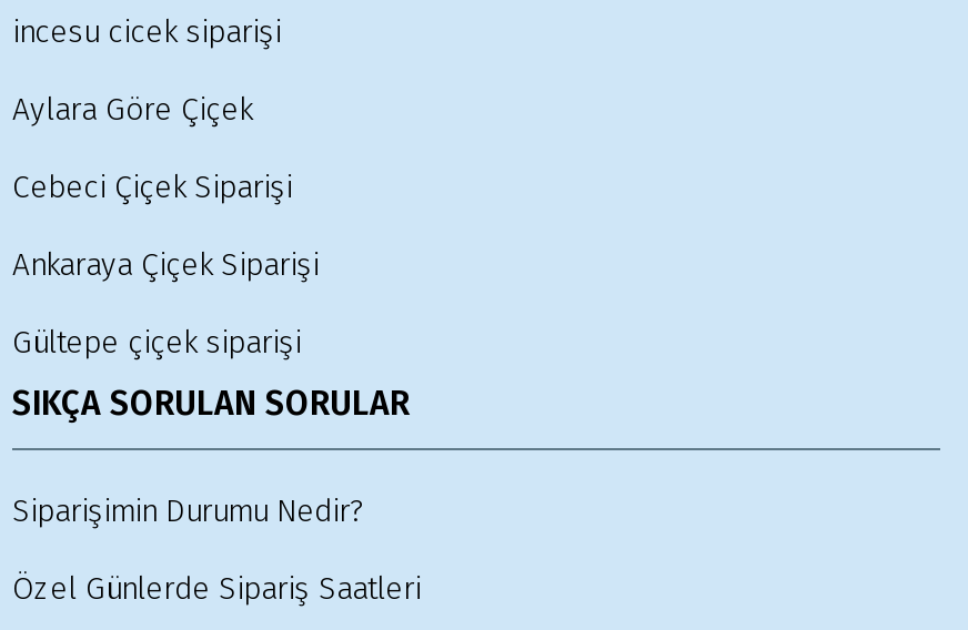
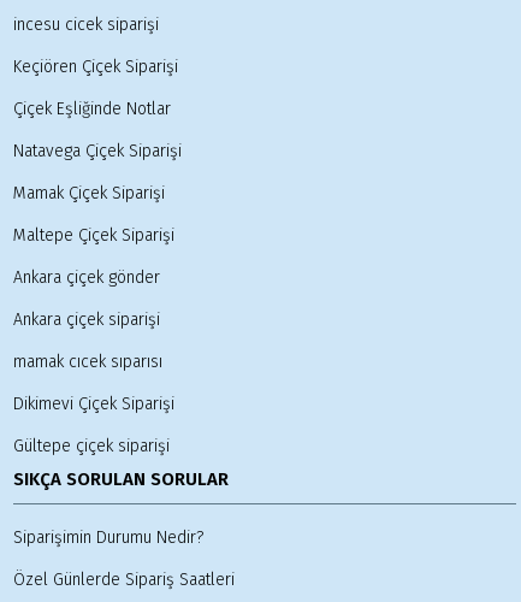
- Aylara Göre Çiçek
- Cebeci Çiçek Siparişi
- Ankaraya Çiçek Siparişi
+ Keçiören Çiçek Siparişi
+ Çiçek Eşliğinde Notlar
+ Natavega Çiçek Siparişi
+ Mamak Çiçek Siparişi
+ Maltepe Çiçek Siparişi
+ Ankara çiçek gönder
+ Ankara çiçek siparişi
+ mamak cıcek sıparısı
+ Dikimevi Çiçek Siparişi
